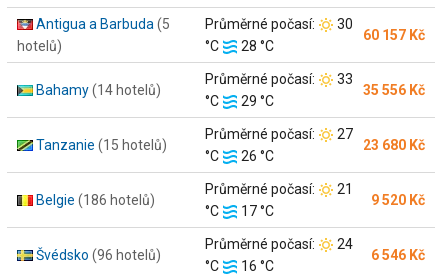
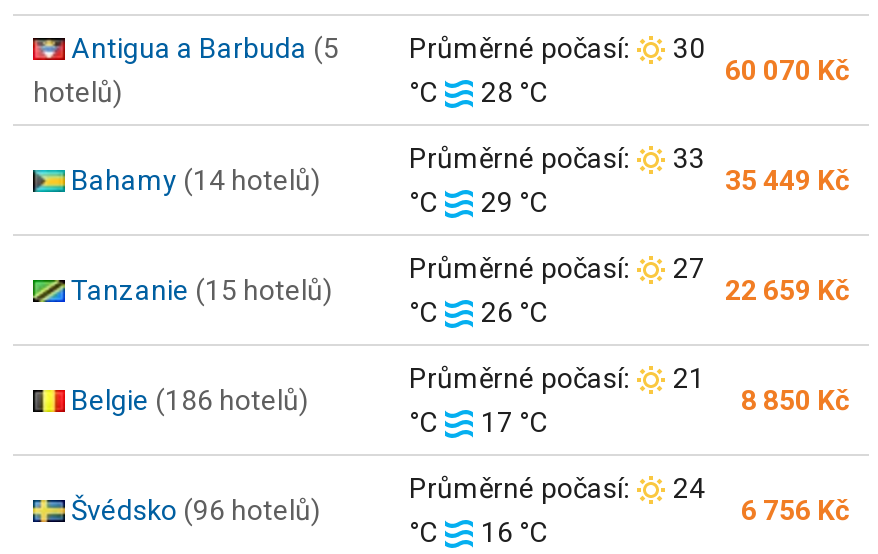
- 60 157 Kč
+ 60 070 Kč

- 35 556 Kč
+ 35 449 Kč

- 23 680 Kč
+ 22 659 Kč

- 9 520 Kč
+ 8 850 Kč

- 6 546 Kč
+ 6 756 Kč
